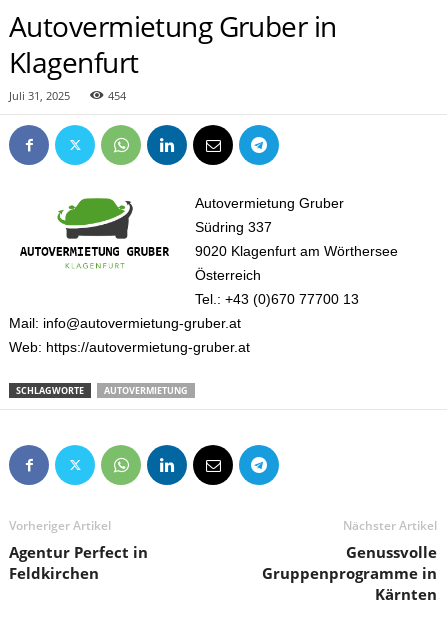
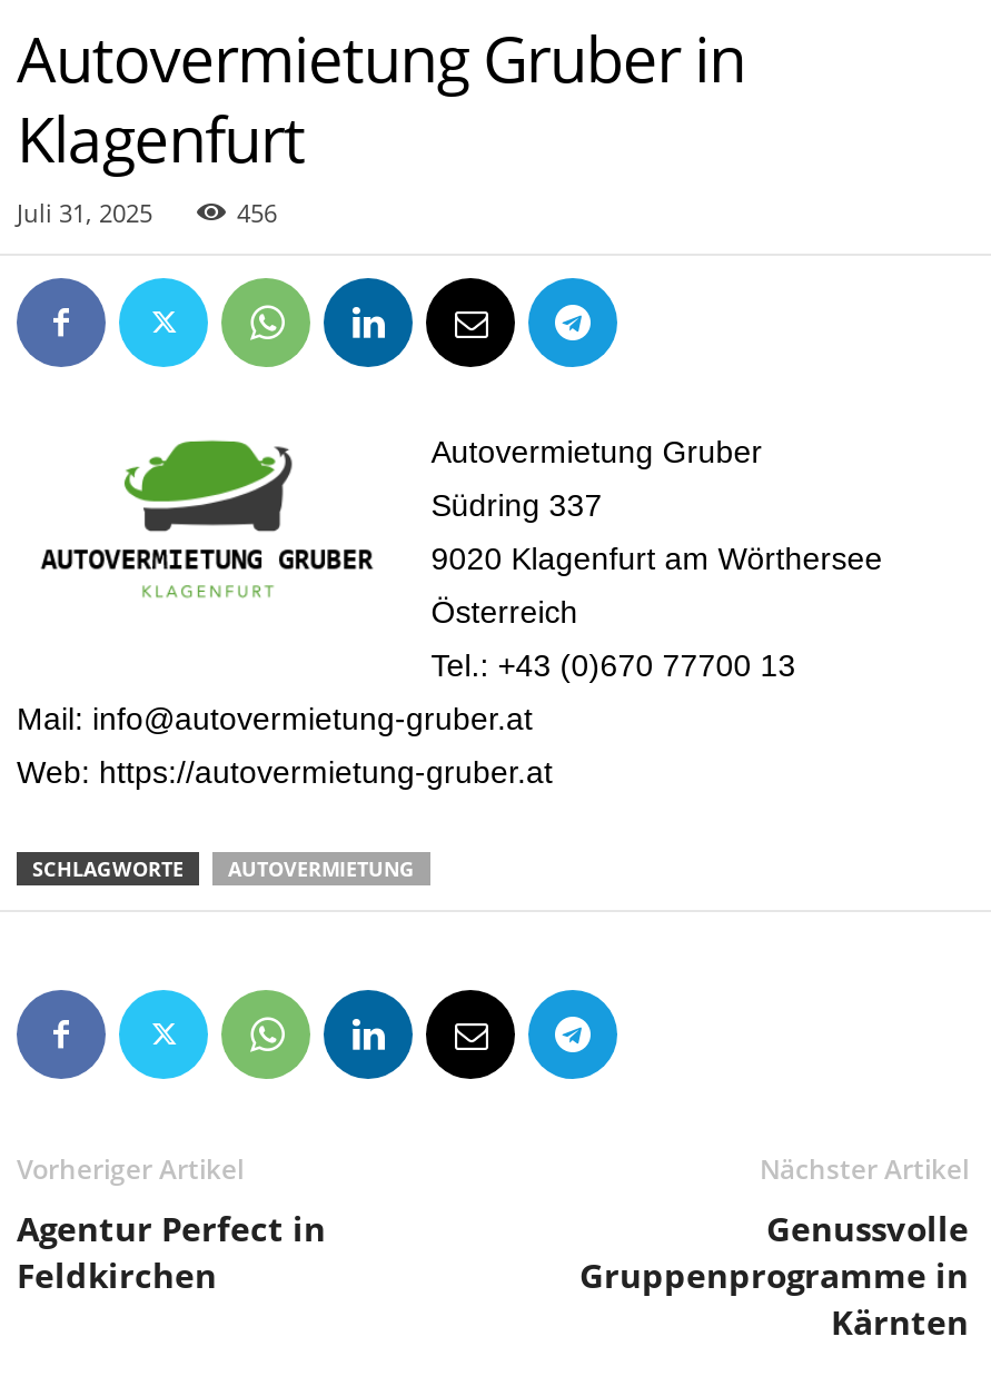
- 454
+ 456
